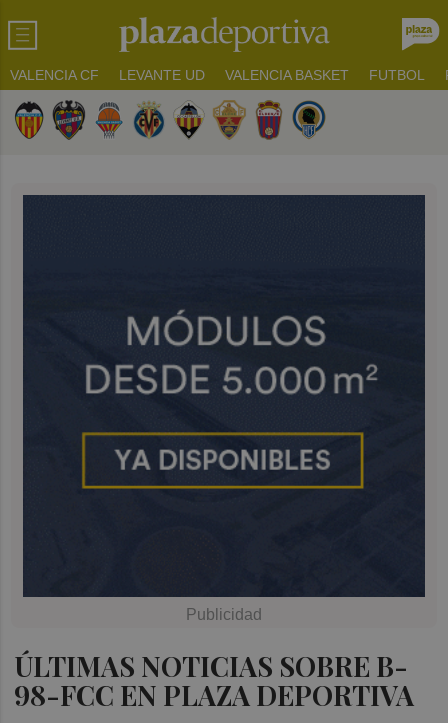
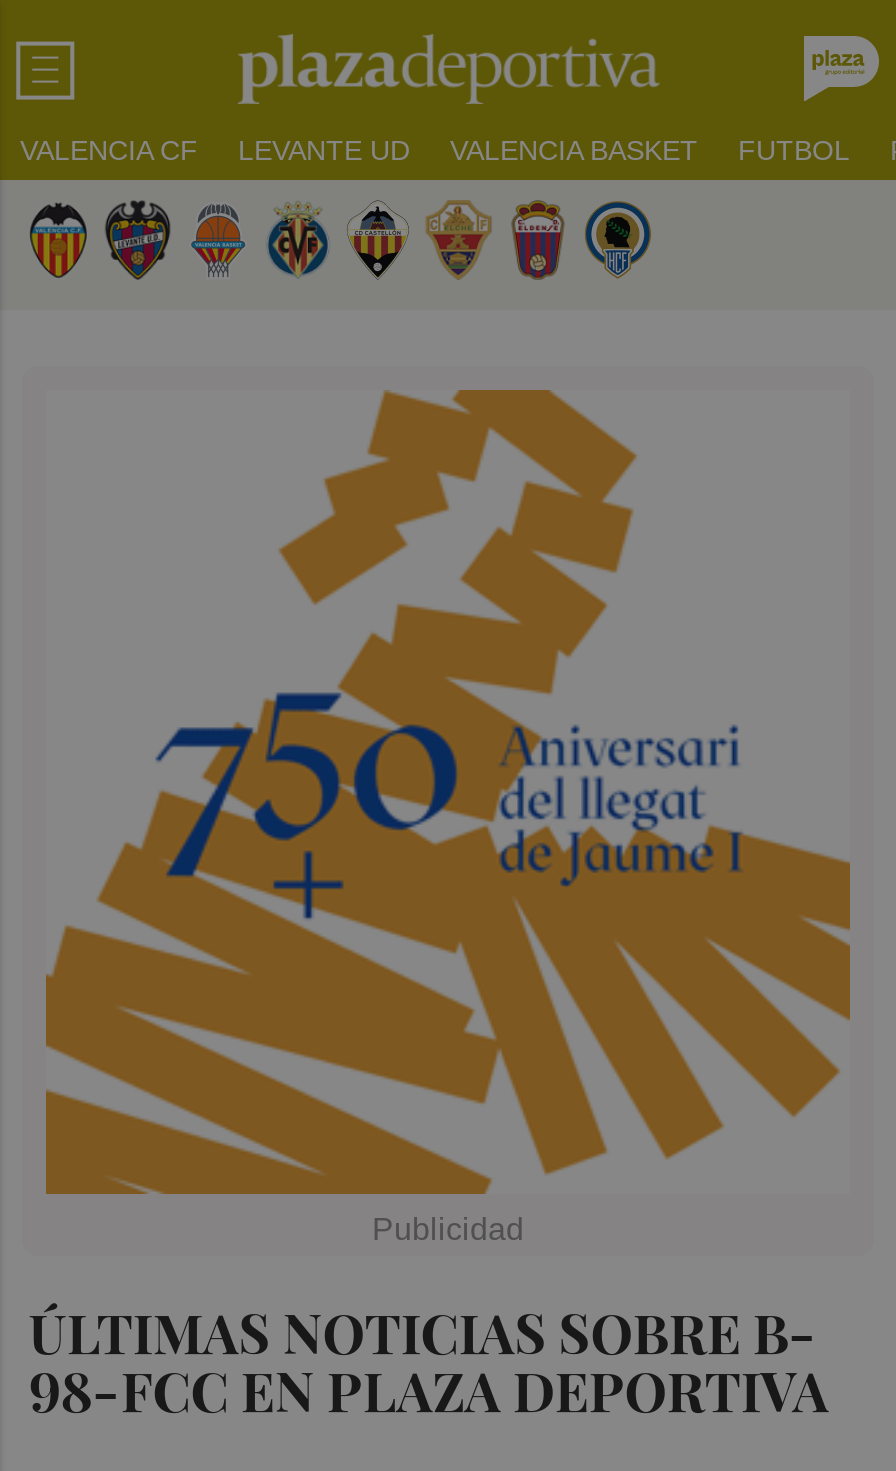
- [image]
+ [image]
